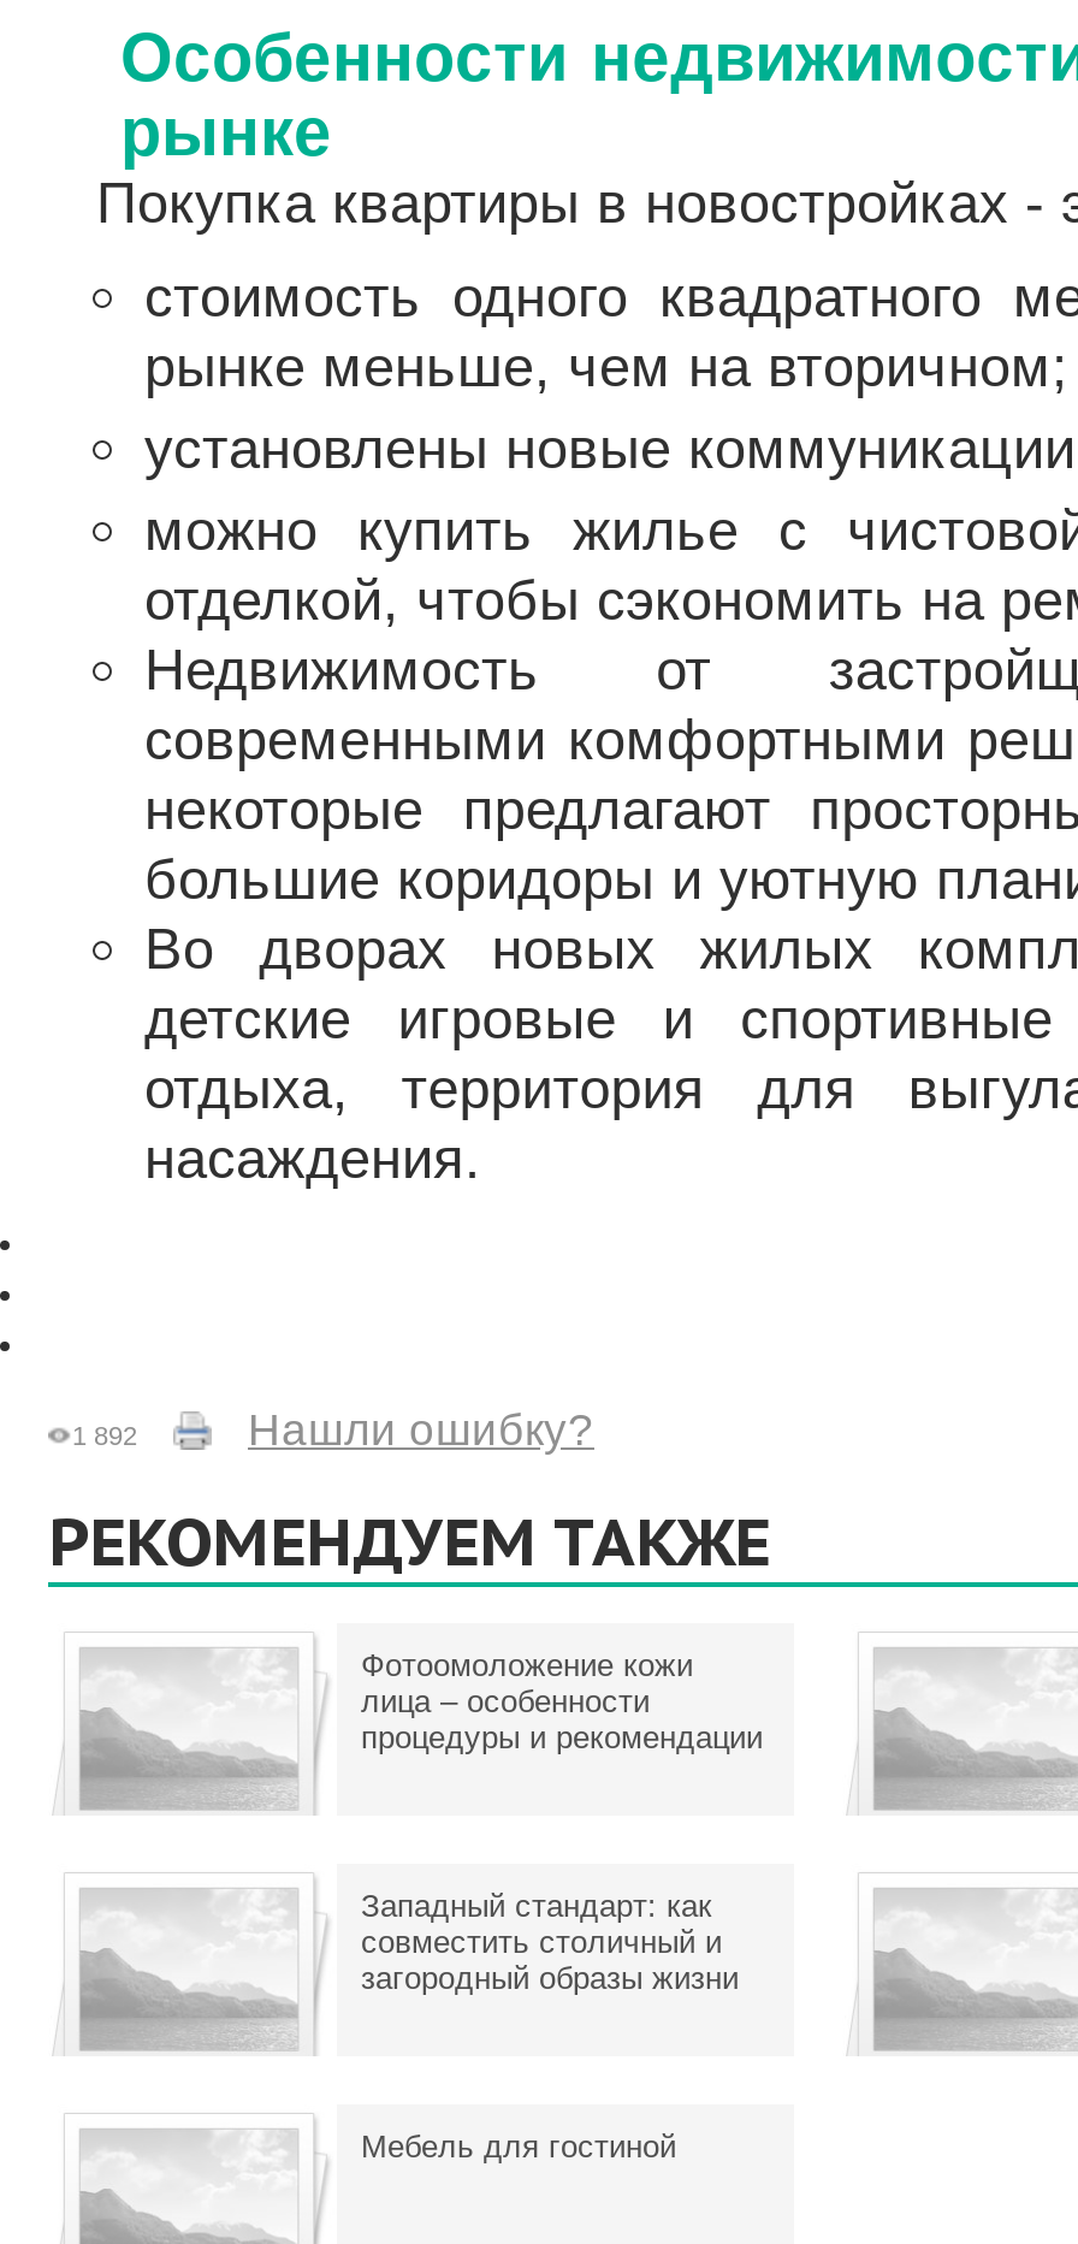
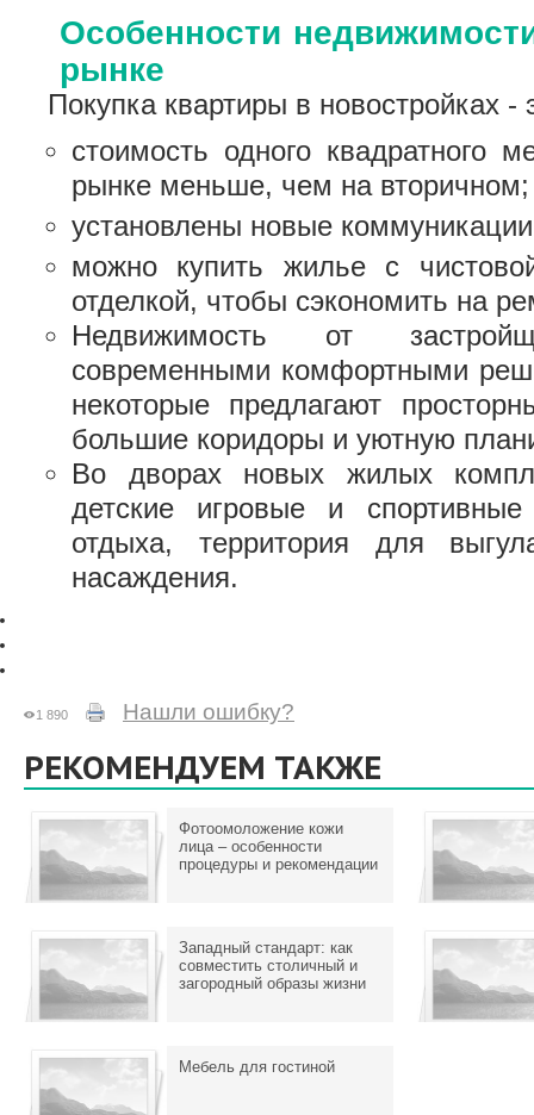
- 1 892
+ 1 890
